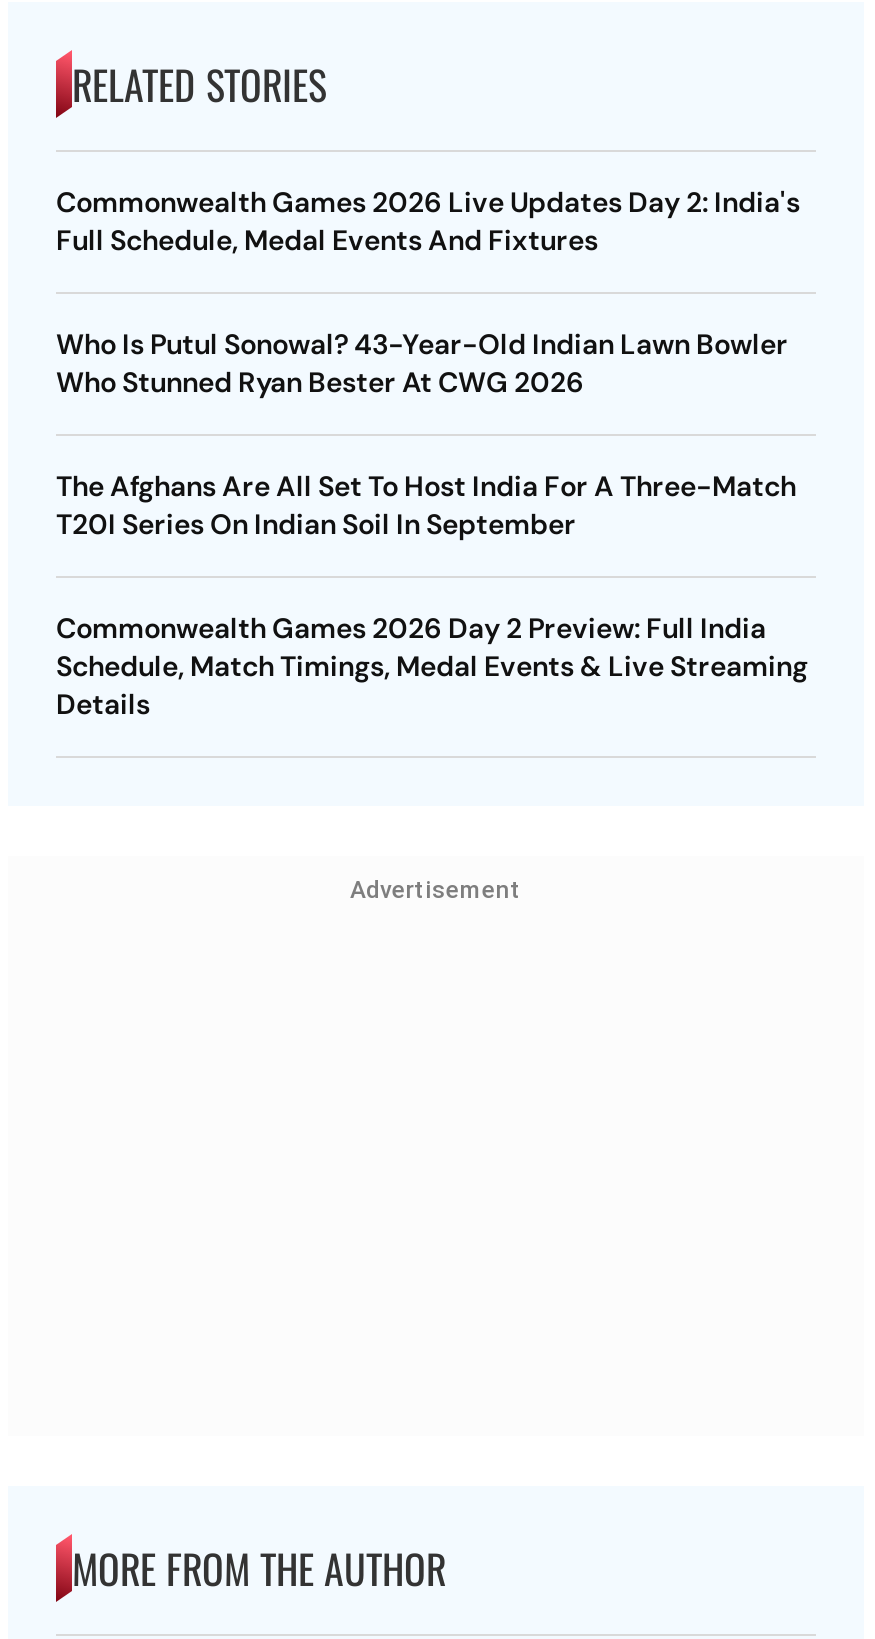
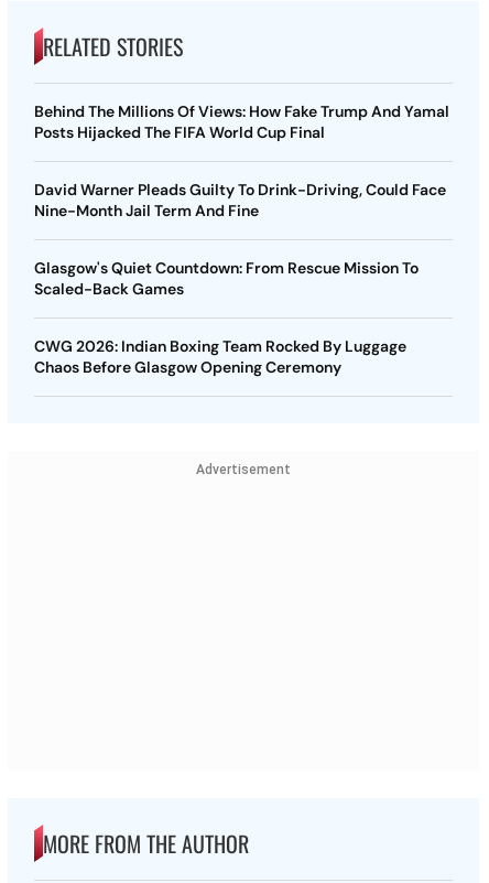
- Commonwealth Games 2026 Live Updates Day 2: India's
- Full Schedule, Medal Events And Fixtures
+ Behind The Millions Of Views: How Fake Trump And Yamal
+ Posts Hijacked The FIFA World Cup Final

- Who Is Putul Sonowal? 43-Year-Old Indian Lawn Bowler
- Who Stunned Ryan Bester At CWG 2026
+ David Warner Pleads Guilty To Drink-Driving, Could Face
+ Nine-Month Jail Term And Fine

- The Afghans Are All Set To Host India For A Three-Match
- T20I Series On Indian Soil In September
+ Glasgow's Quiet Countdown: From Rescue Mission To
+ Scaled-Back Games

- Commonwealth Games 2026 Day 2 Preview: Full India
- Schedule, Match Timings, Medal Events & Live Streaming
- Details
+ CWG 2026: Indian Boxing Team Rocked By Luggage
+ Chaos Before Glasgow Opening Ceremony
